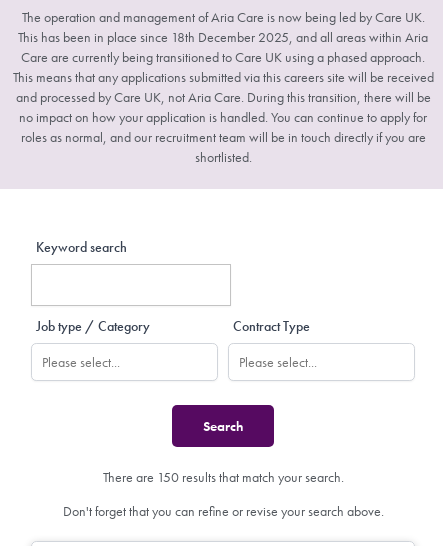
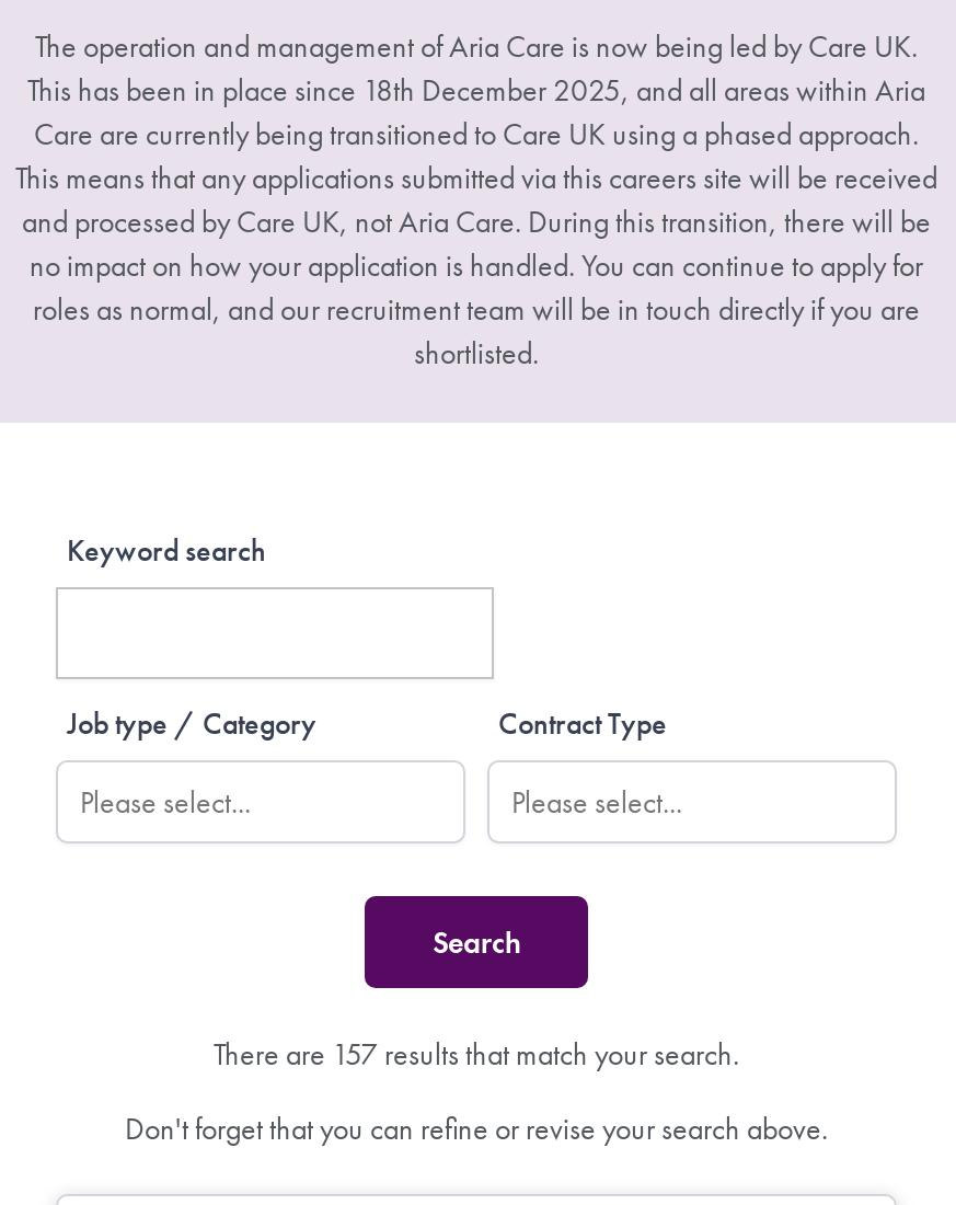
- There are 150 results that match your search.
+ There are 157 results that match your search.
